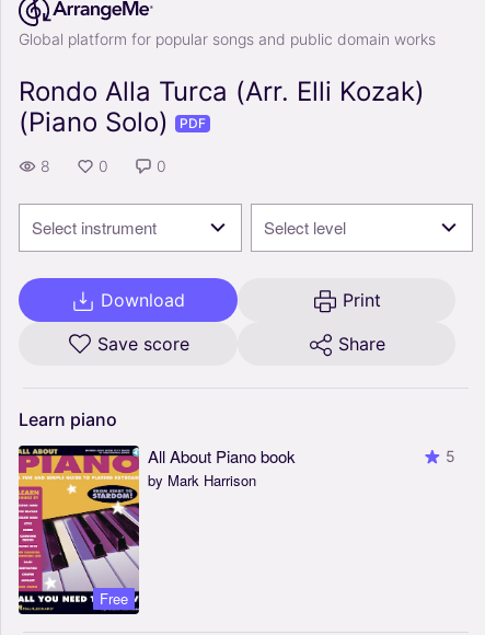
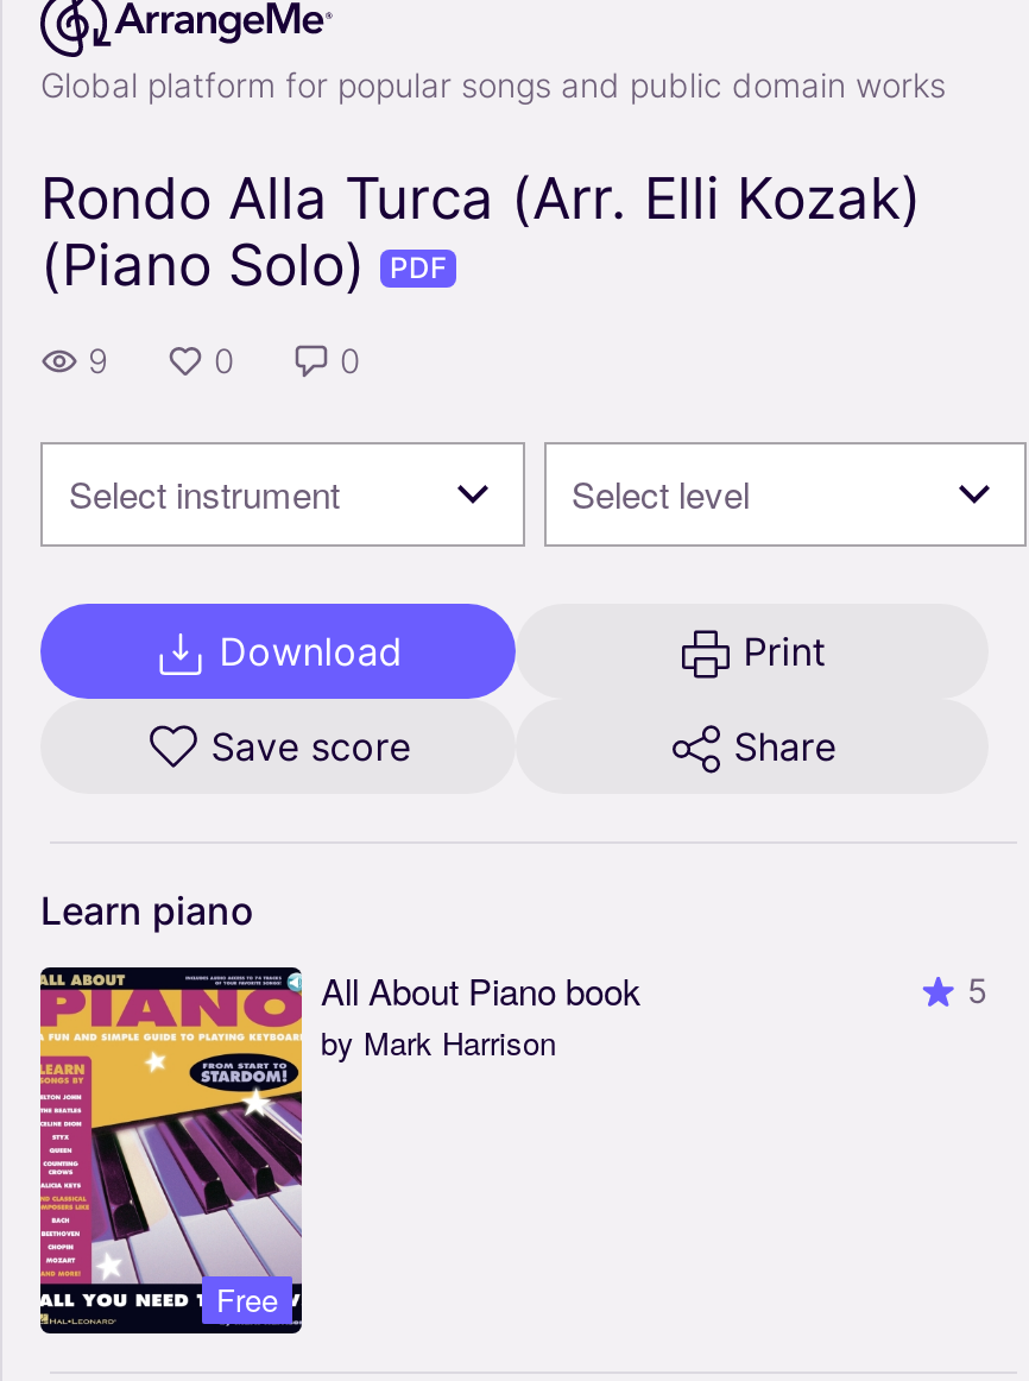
- 8
+ 9
